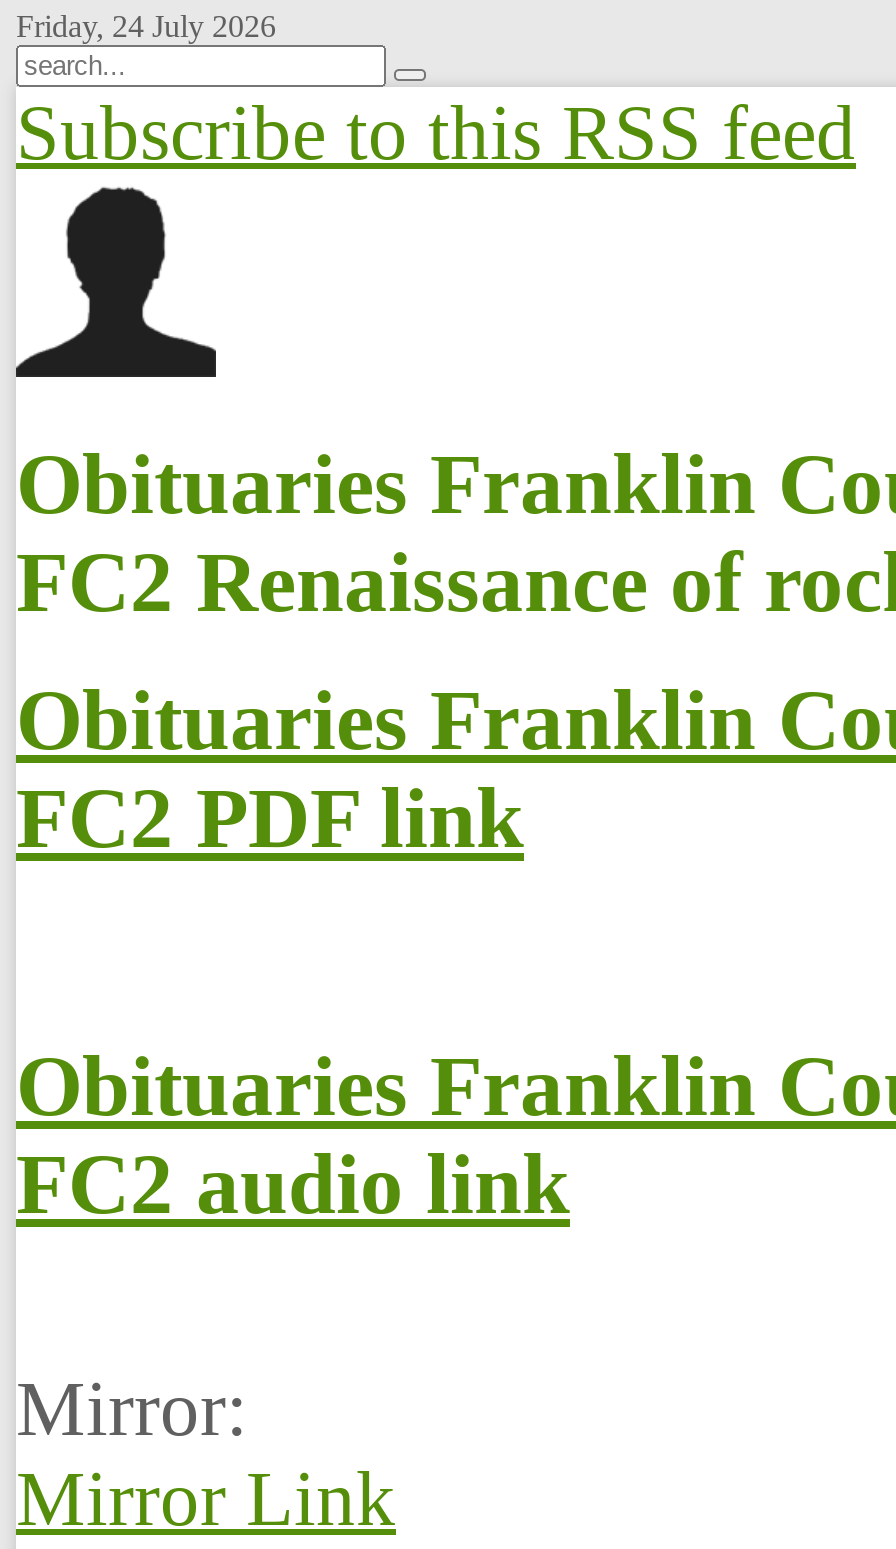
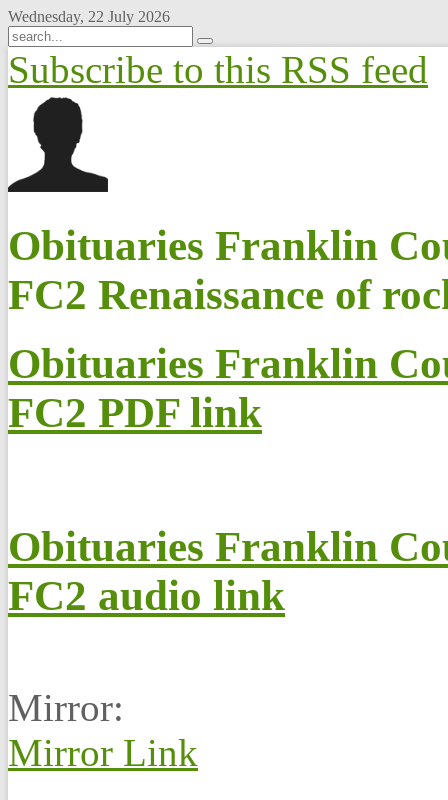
- Friday, 24 July 2026
+ Wednesday, 22 July 2026
